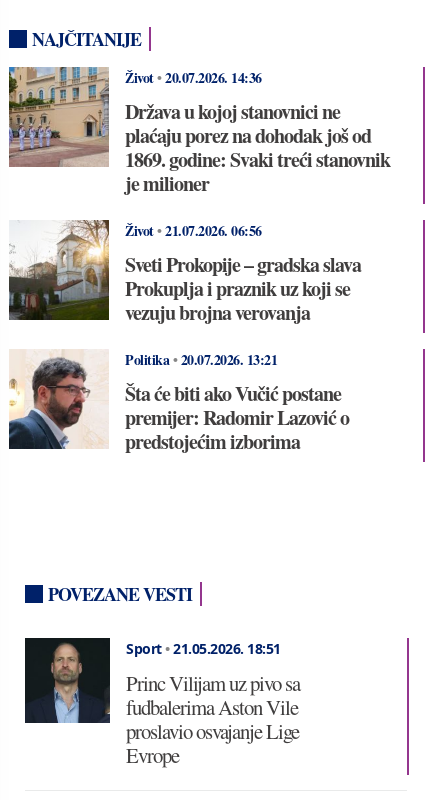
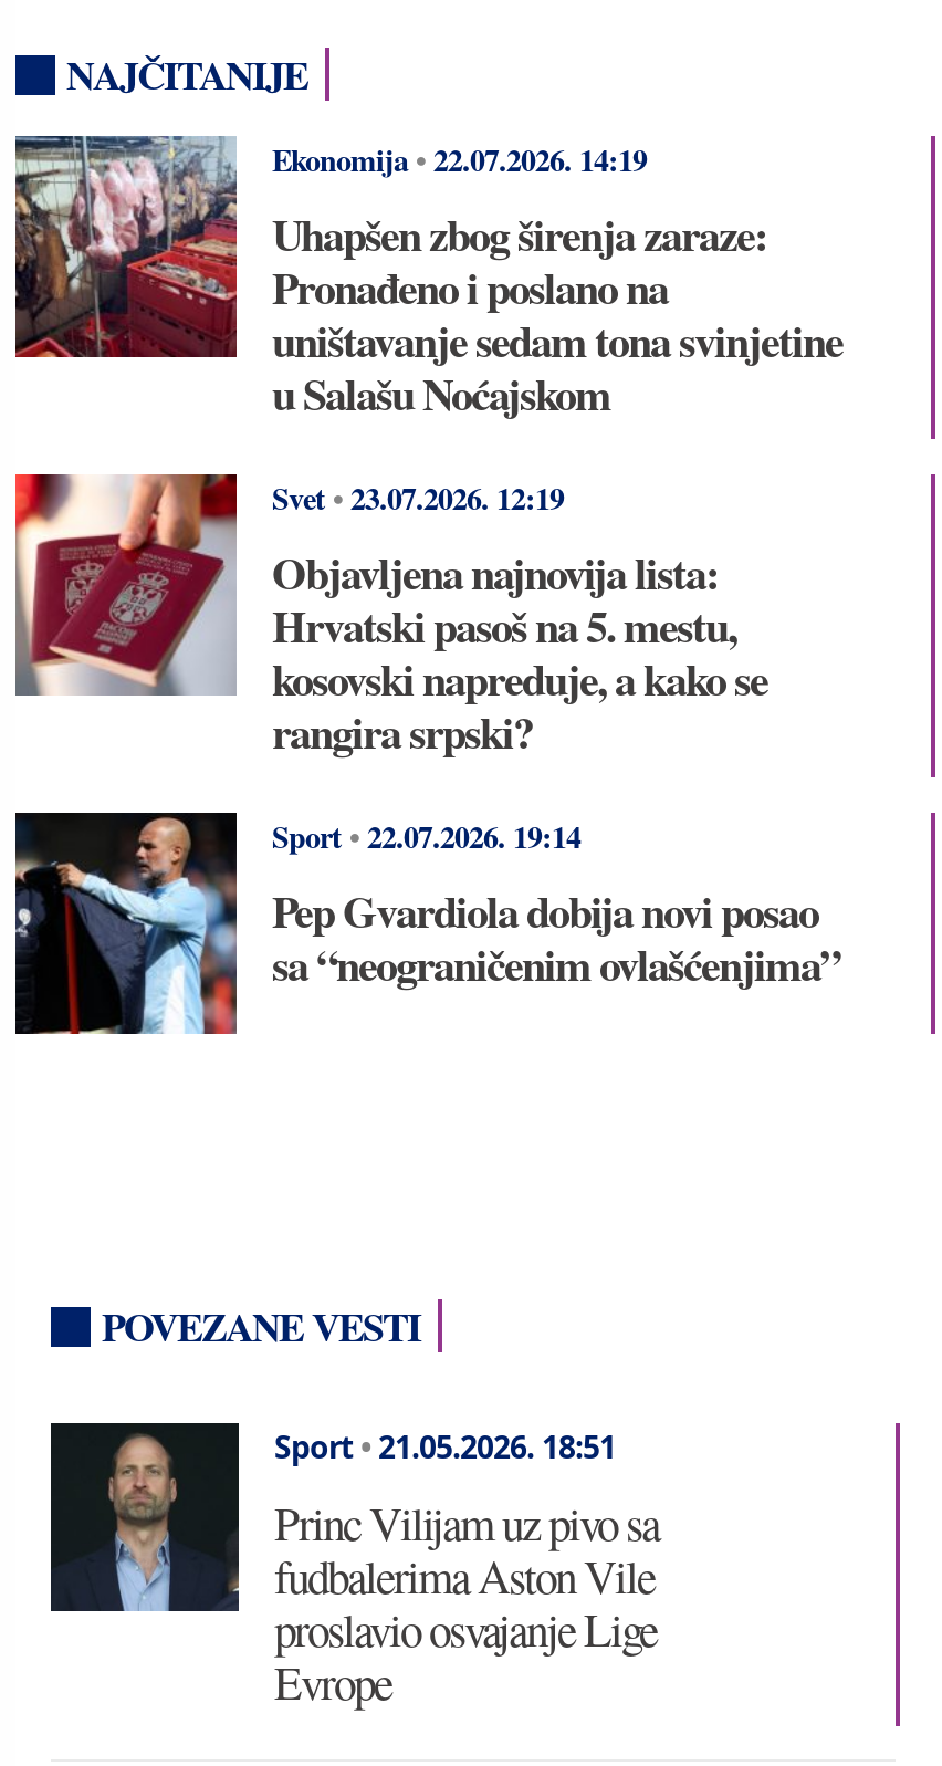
- [image]
- Život •20.07.2026. 14:36
- Država u kojoj stanovnici ne
- plaćaju porez na dohodak još od
- 1869. godine: Svaki treći stanovnik
- je milioner
+ [image]
+ Ekonomija •22.07.2026. 14:19
+ Uhapšen zbog širenja zaraze:
+ Pronađeno i poslano na
+ uništavanje sedam tona svinjetine
+ u Salašu Noćajskom

- [image]
- Život • 21.07.2026. 06:56
- Sveti Prokopije – gradska slava
- Prokuplja i praznik uz koji se
- vezuju brojna verovanja
+ [image]
+ Svet •23.07.2026. 12:19
+ Objavljena najnovija lista:
+ Hrvatski pasoš na 5. mestu,
+ kosovski napreduje, a kako se
+ rangira srpski?

- [image]
- Politika • 20.07.2026. 13:21
- Šta će biti ako Vučić postane
- premijer: Radomir Lazović o
- predstojećim izborima
+ [image]
+ Sport •22.07.2026. 19:14
+ Pep Gvardiola dobija novi posao
+ sa “neograničenim ovlašćenjima”
